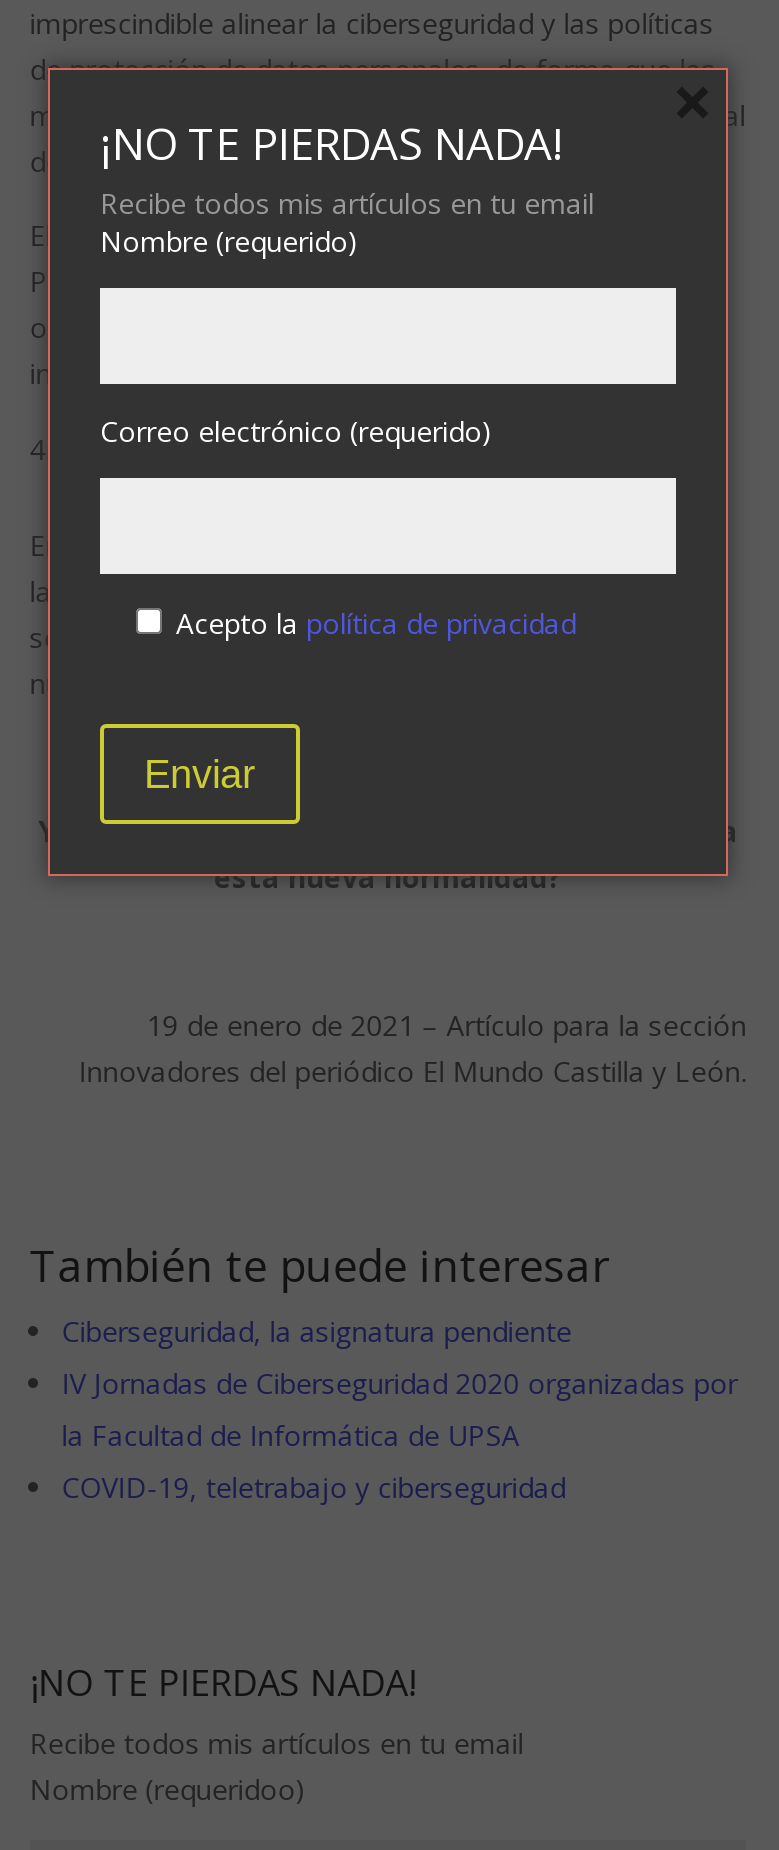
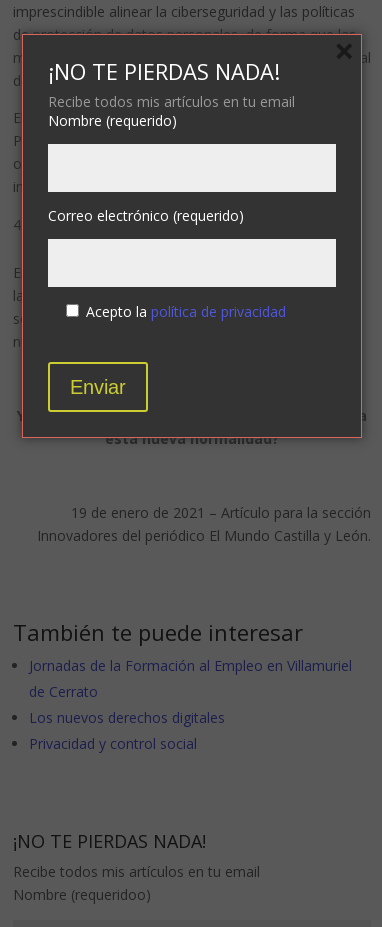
- Ciberseguridad, la asignatura pendiente
- IV Jornadas de Ciberseguridad 2020 organizadas por
- la Facultad de Informática de UPSA
- COVID-19, teletrabajo y ciberseguridad
+ Jornadas de la Formación al Empleo en Villamuriel
+ de Cerrato
+ Los nuevos derechos digitales
+ Privacidad y control social
